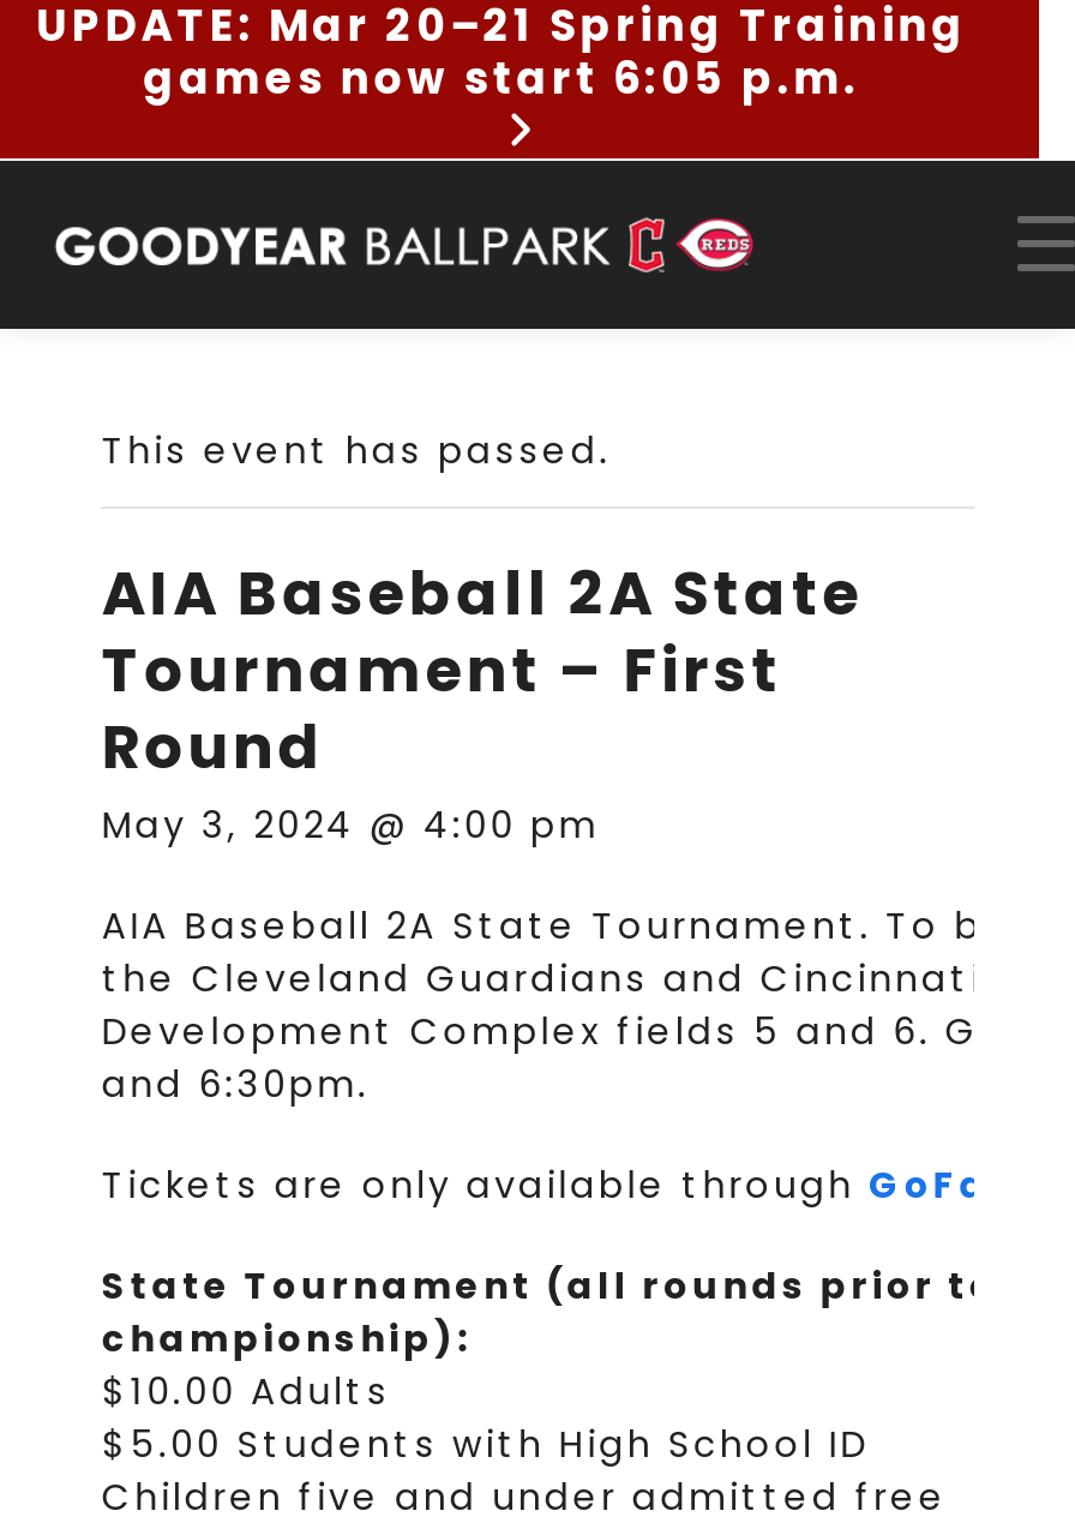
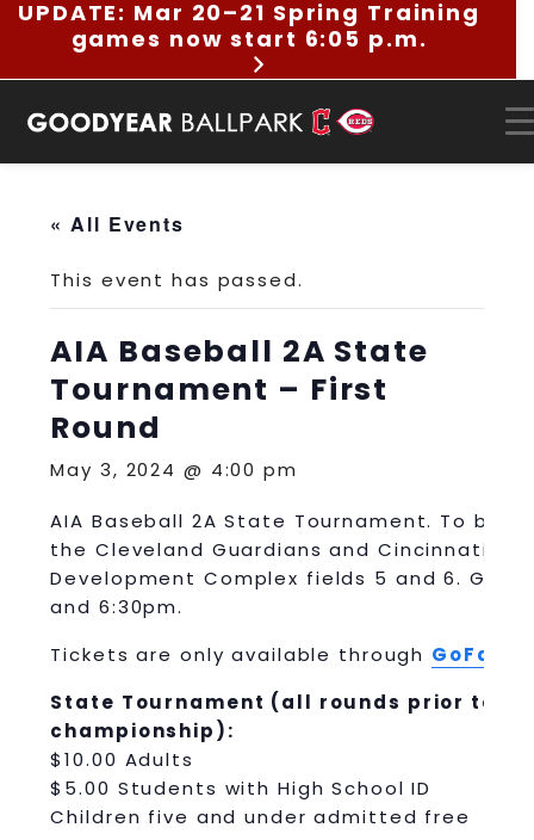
+ « All Events
